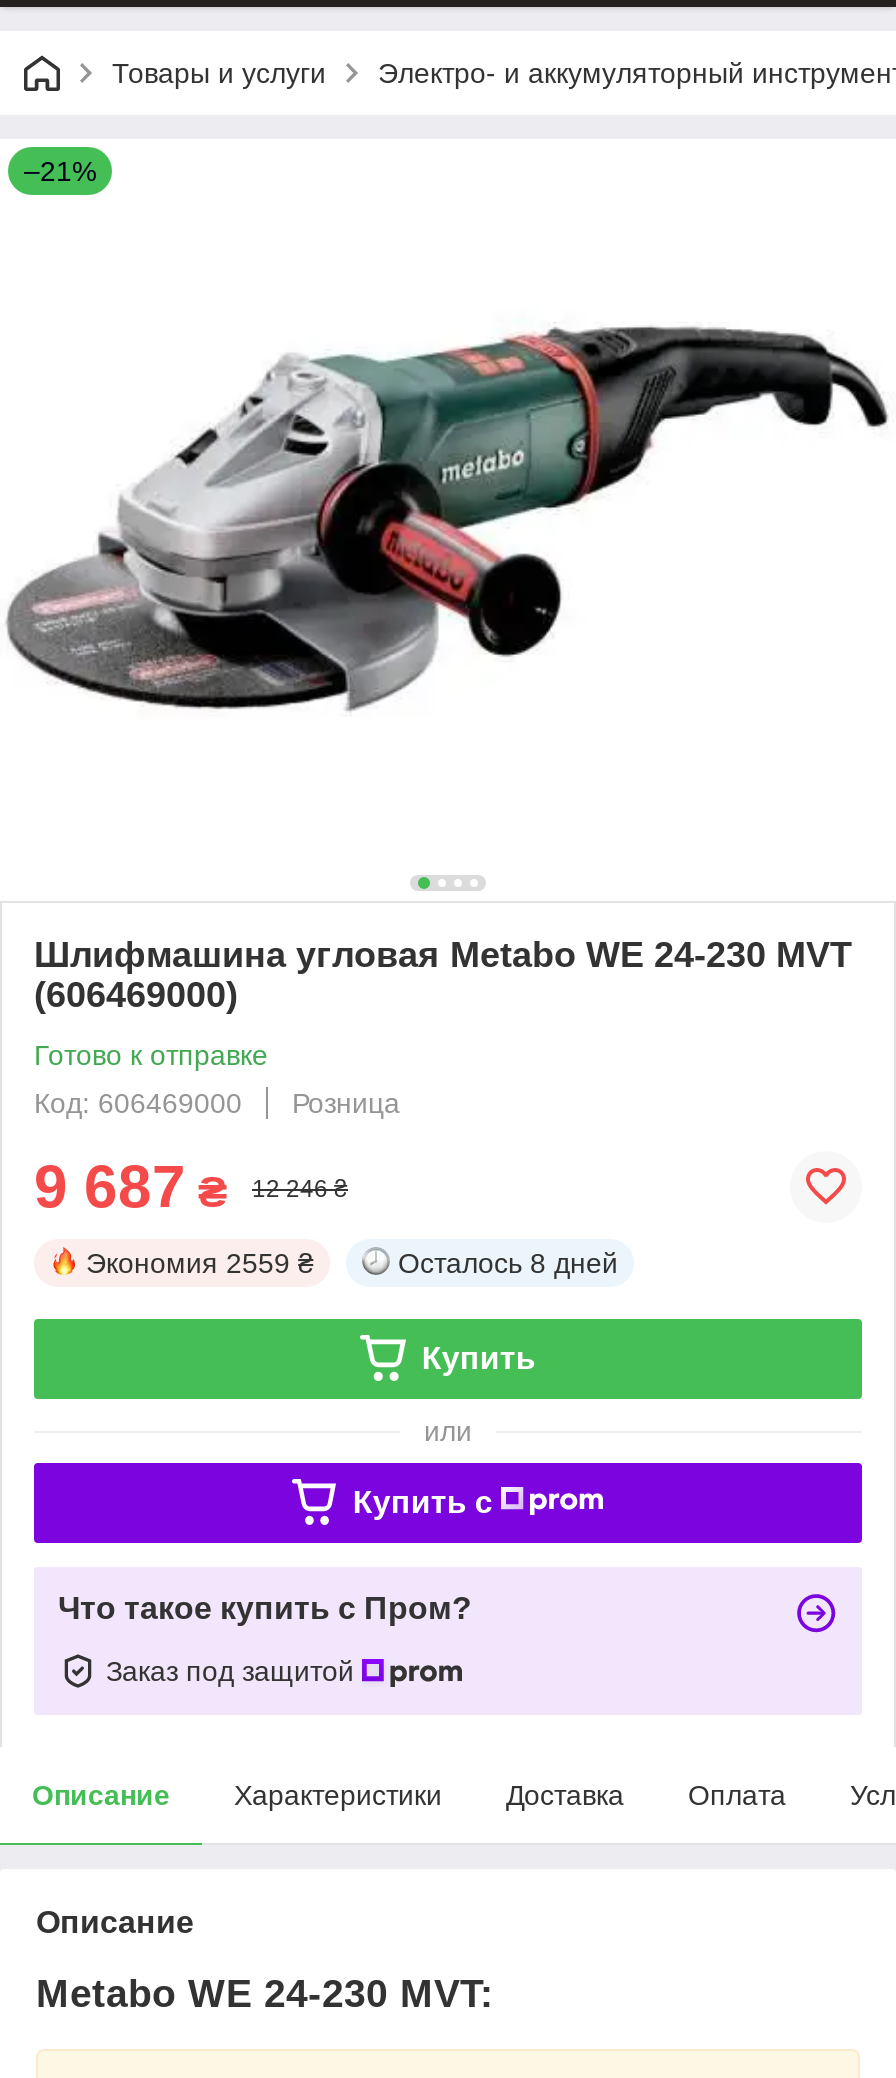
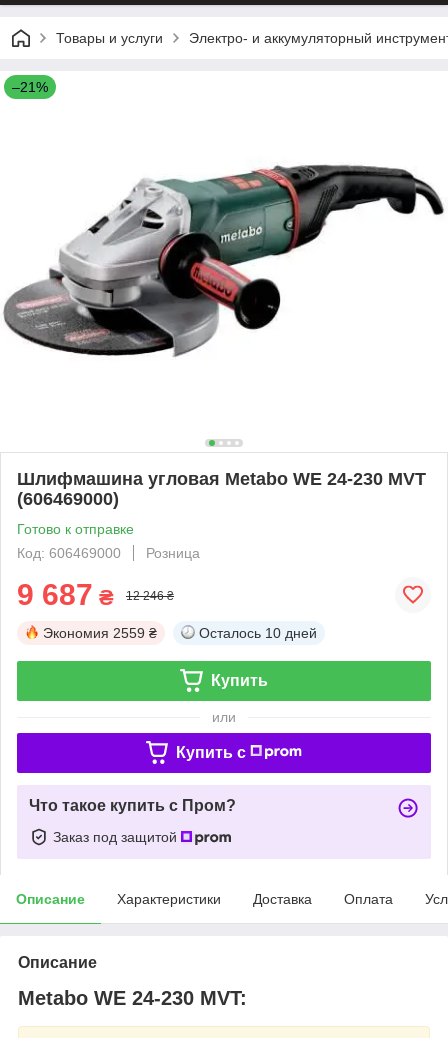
- Осталось 8 дней
+ Осталось 10 дней
